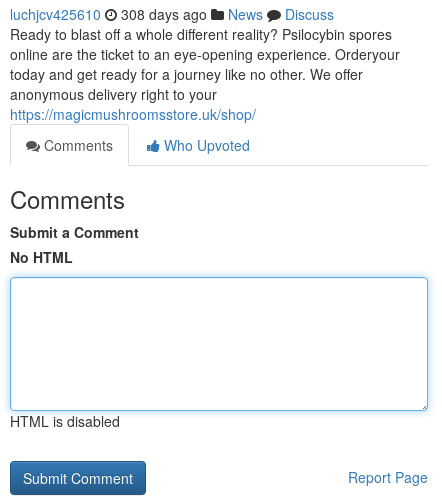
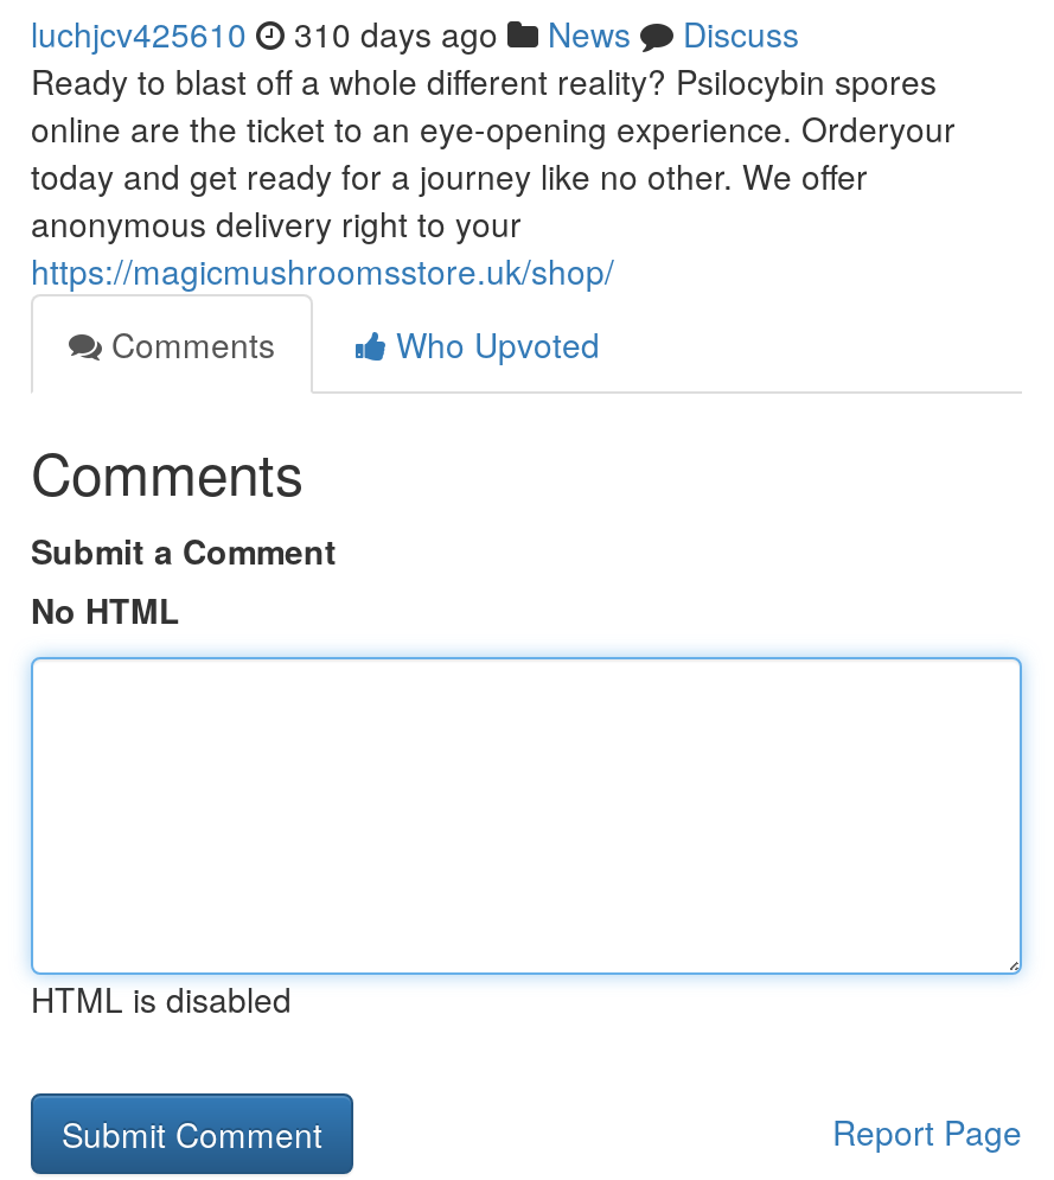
- luchjcv425610 308 days ago News Discuss
+ luchjcv425610 310 days ago News Discuss
